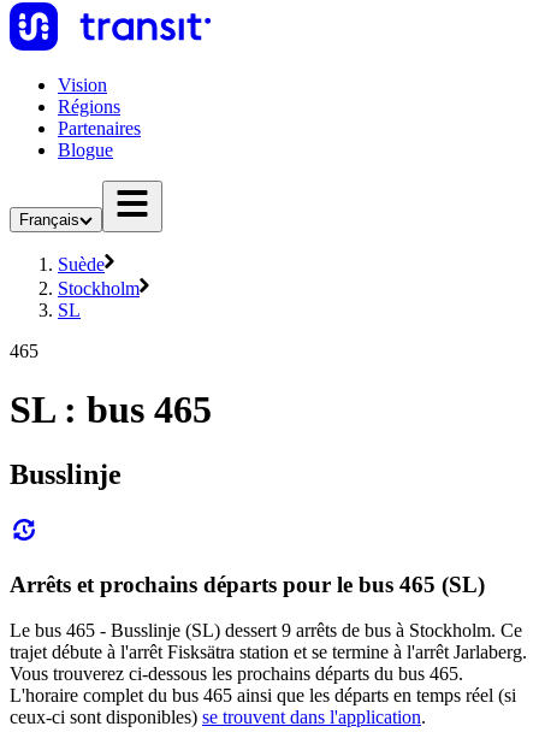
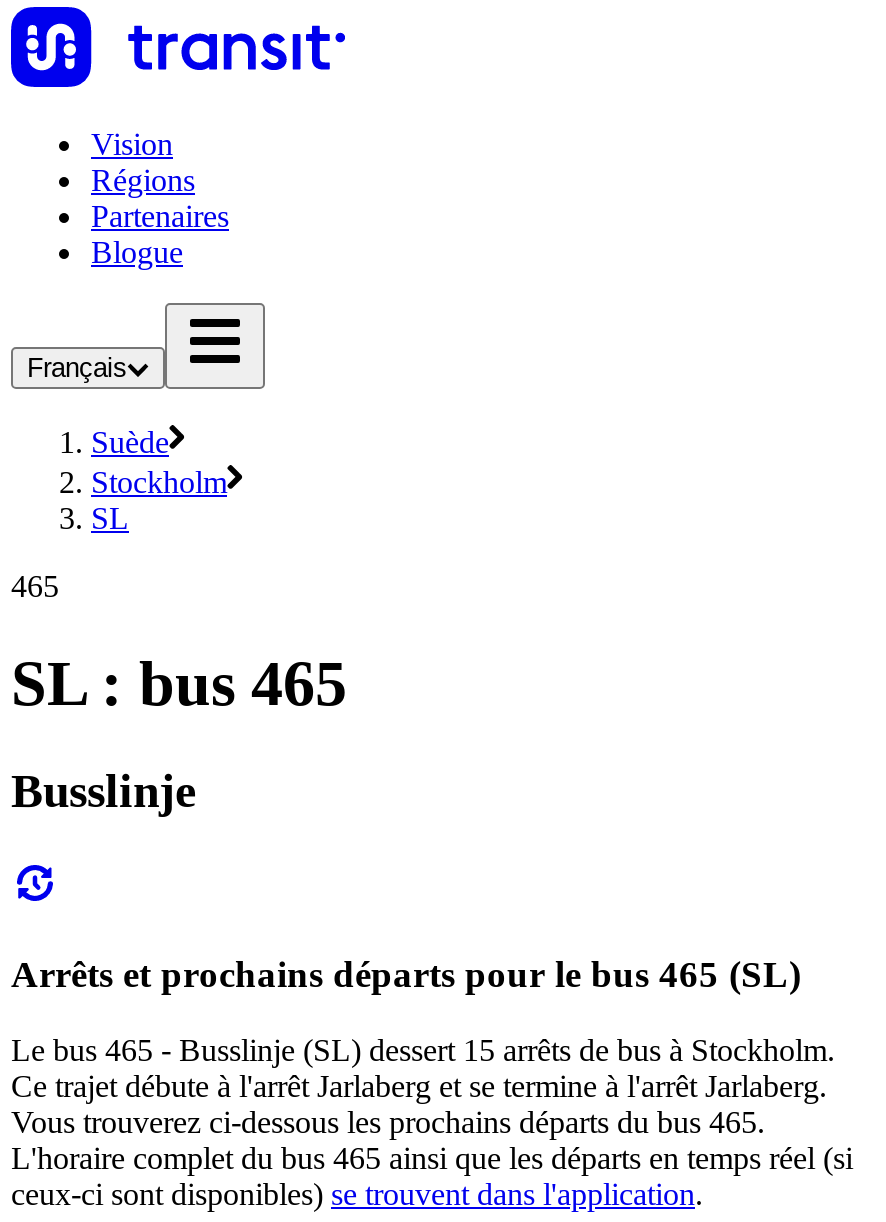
- Le bus 465 - Busslinje (SL) dessert 9 arrêts de bus à Stockholm. Ce
- trajet débute à l'arrêt Fisksätra station et se termine à l'arrêt Jarlaberg.
+ Le bus 465 - Busslinje (SL) dessert 15 arrêts de bus à Stockholm.
+ Ce trajet débute à l'arrêt Jarlaberg et se termine à l'arrêt Jarlaberg.
